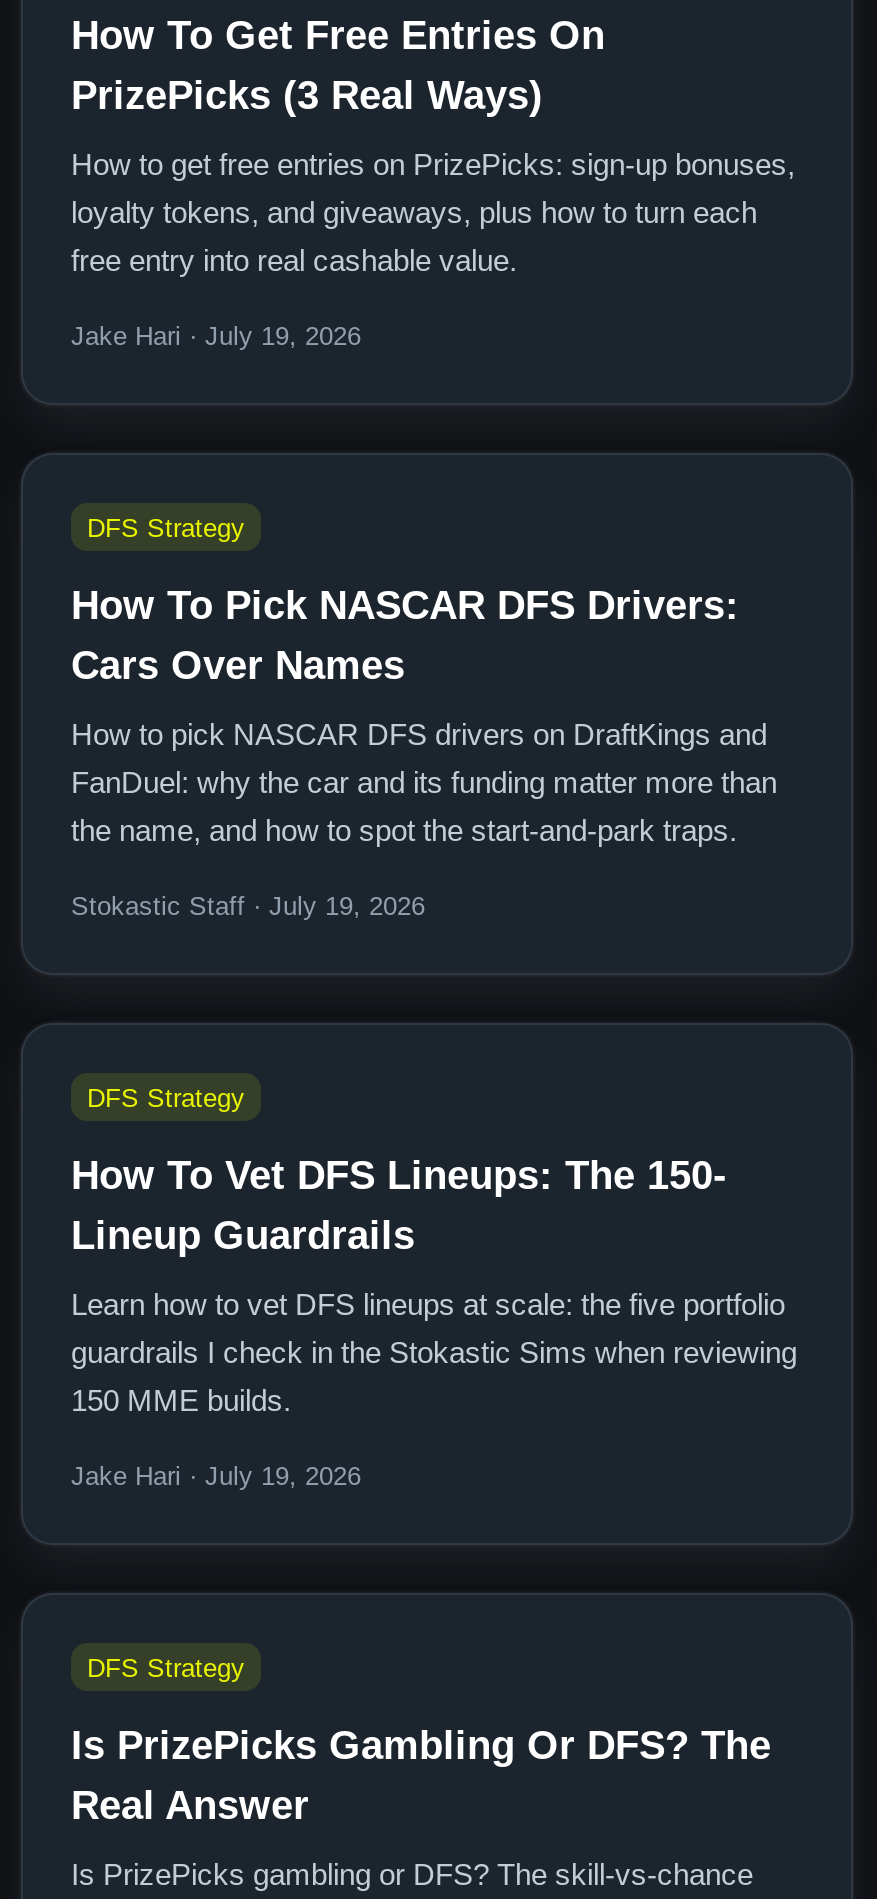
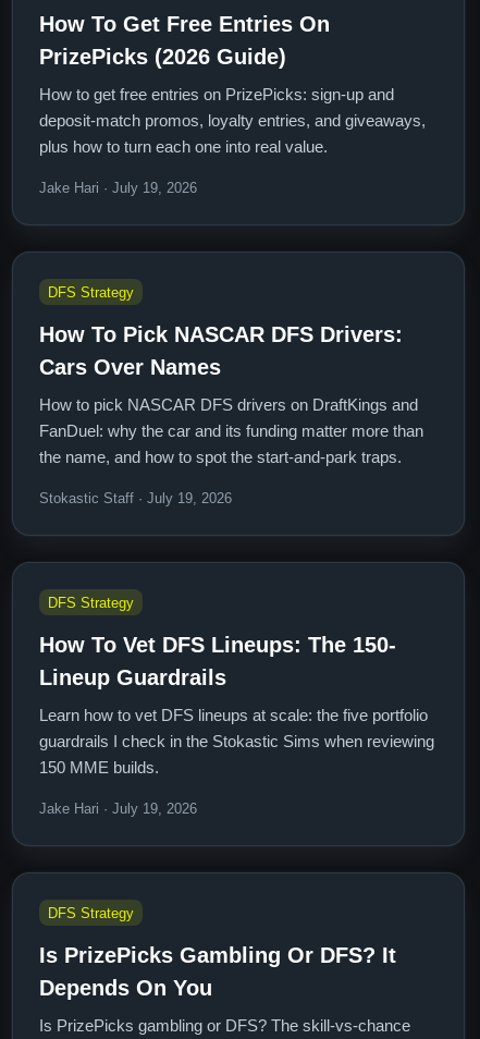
- PrizePicks (3 Real Ways)
+ PrizePicks (2026 Guide)

- How to get free entries on PrizePicks: sign-up bonuses,
- loyalty tokens, and giveaways, plus how to turn each
- free entry into real cashable value.
+ How to get free entries on PrizePicks: sign-up and
+ deposit-match promos, loyalty entries, and giveaways,
+ plus how to turn each one into real value.

- Is PrizePicks Gambling Or DFS? The
- Real Answer
+ Is PrizePicks Gambling Or DFS? It
+ Depends On You
